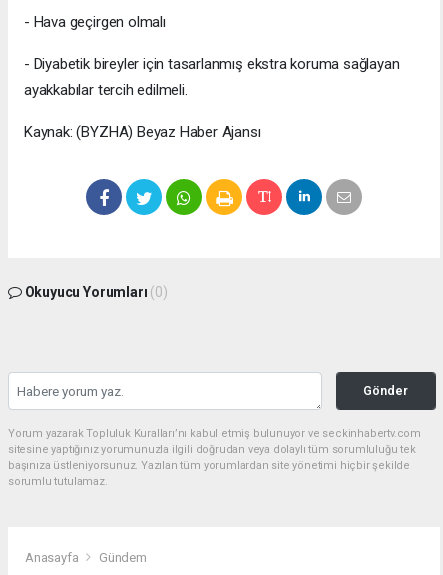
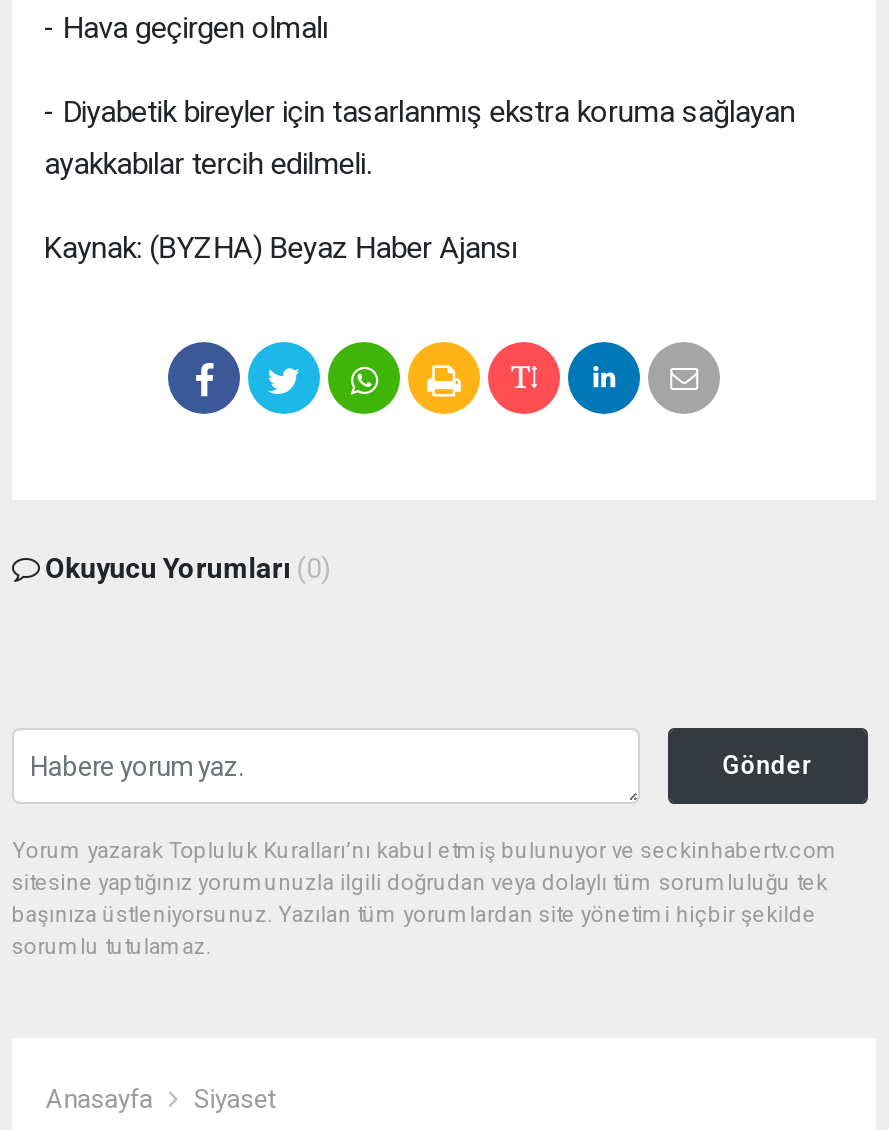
- Gündem
+ Siyaset
